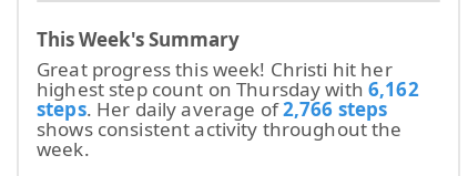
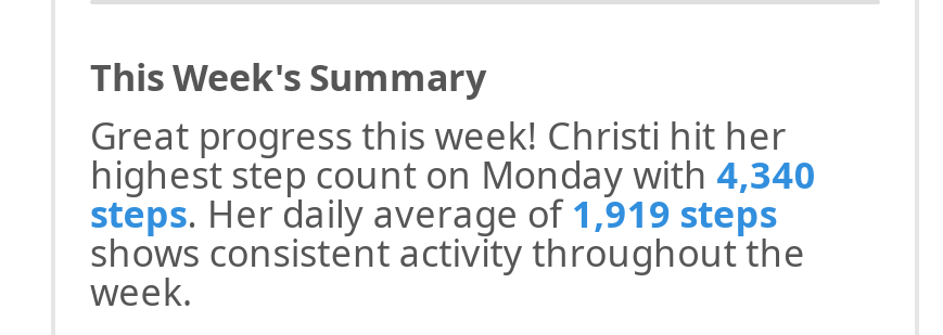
- highest step count onThursdaywith6,162
+ highest step count onMondaywith4,340

- steps.Herdaily average of2,766steps
+ steps.Herdaily average of1,919steps
